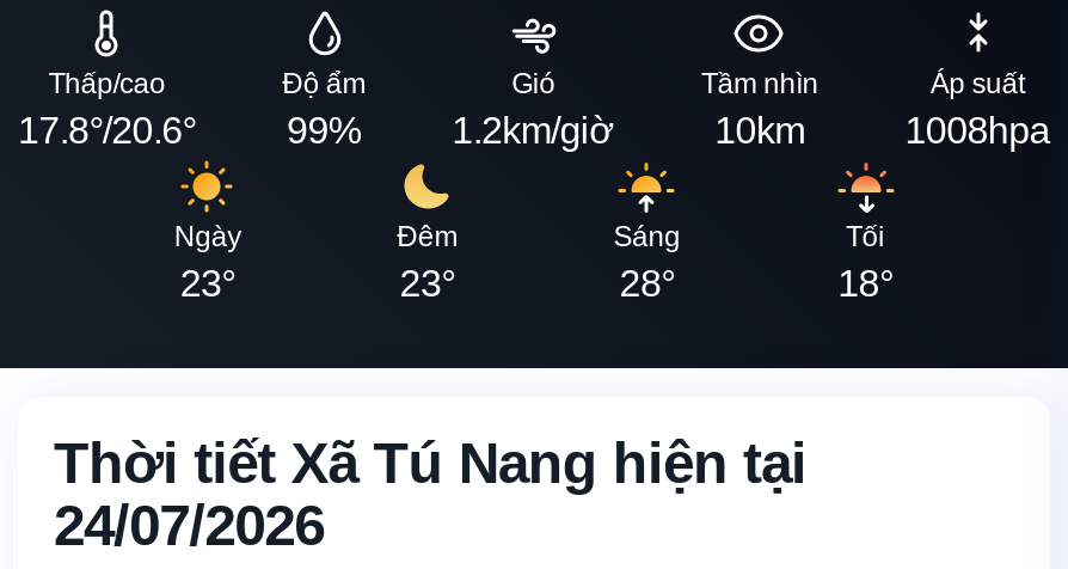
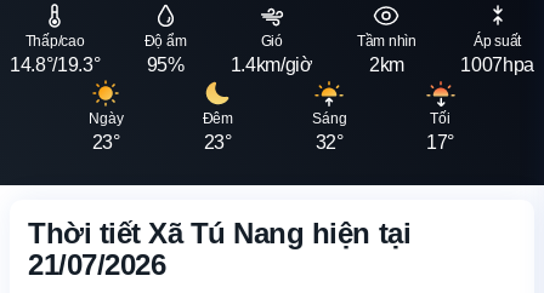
- 17.8°/20.6°
+ 14.8°/19.3°

- 99%
+ 95%

- 1.2km/giờ
+ 1.4km/giờ

- 10km
+ 2km

- 1008hpa
+ 1007hpa

- 28°
+ 32°

- 18°
+ 17°

- 24/07/2026
+ 21/07/2026
